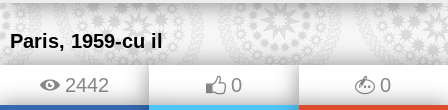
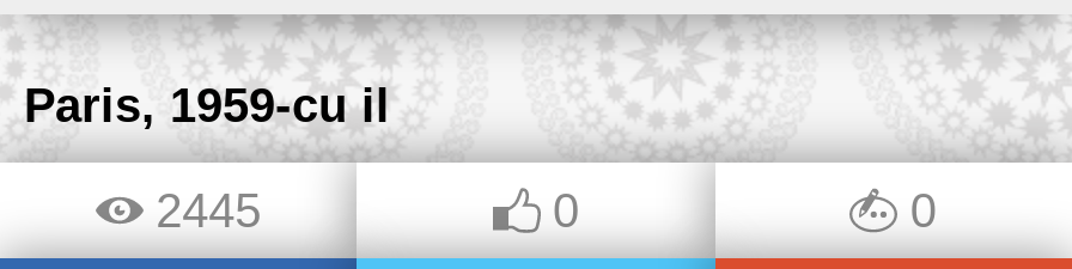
- 2442
+ 2445
